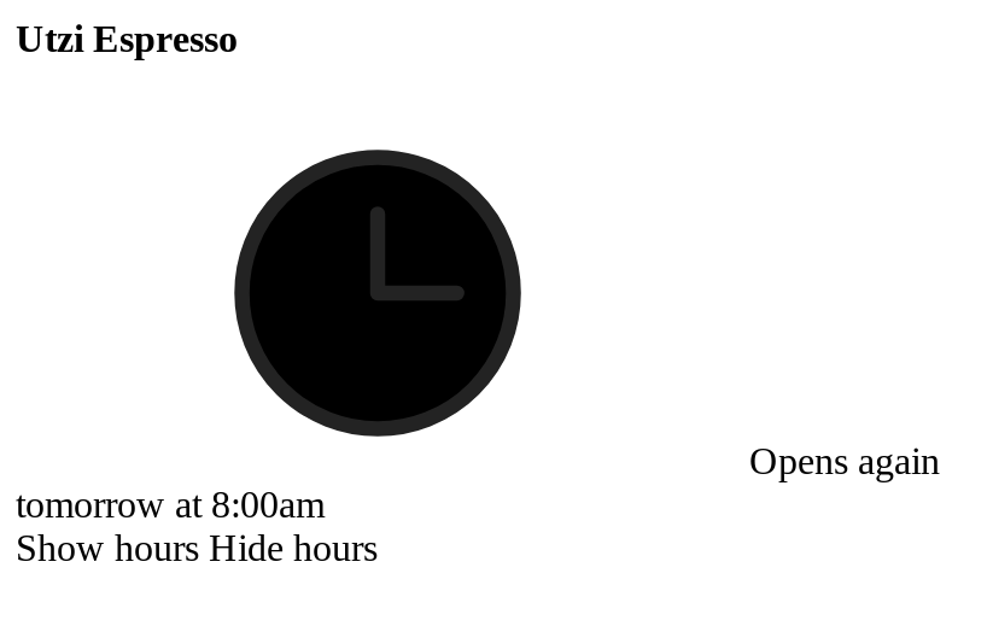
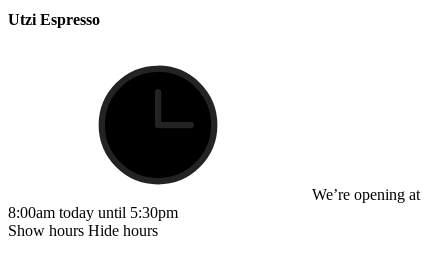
- Opens again
- tomorrow at 8:00am
+ We’re opening at
+ 8:00am today until 5:30pm
